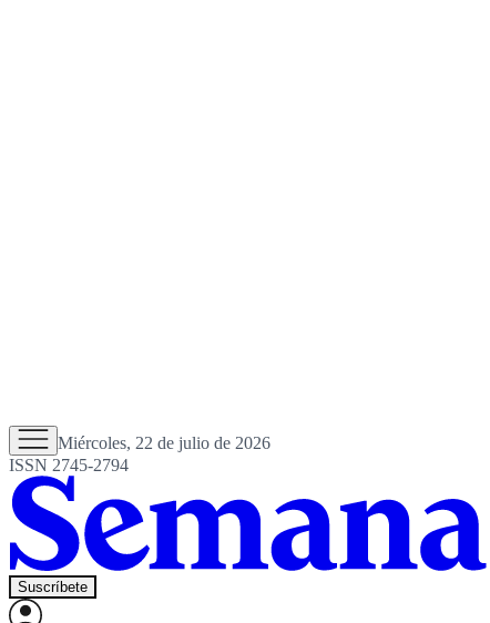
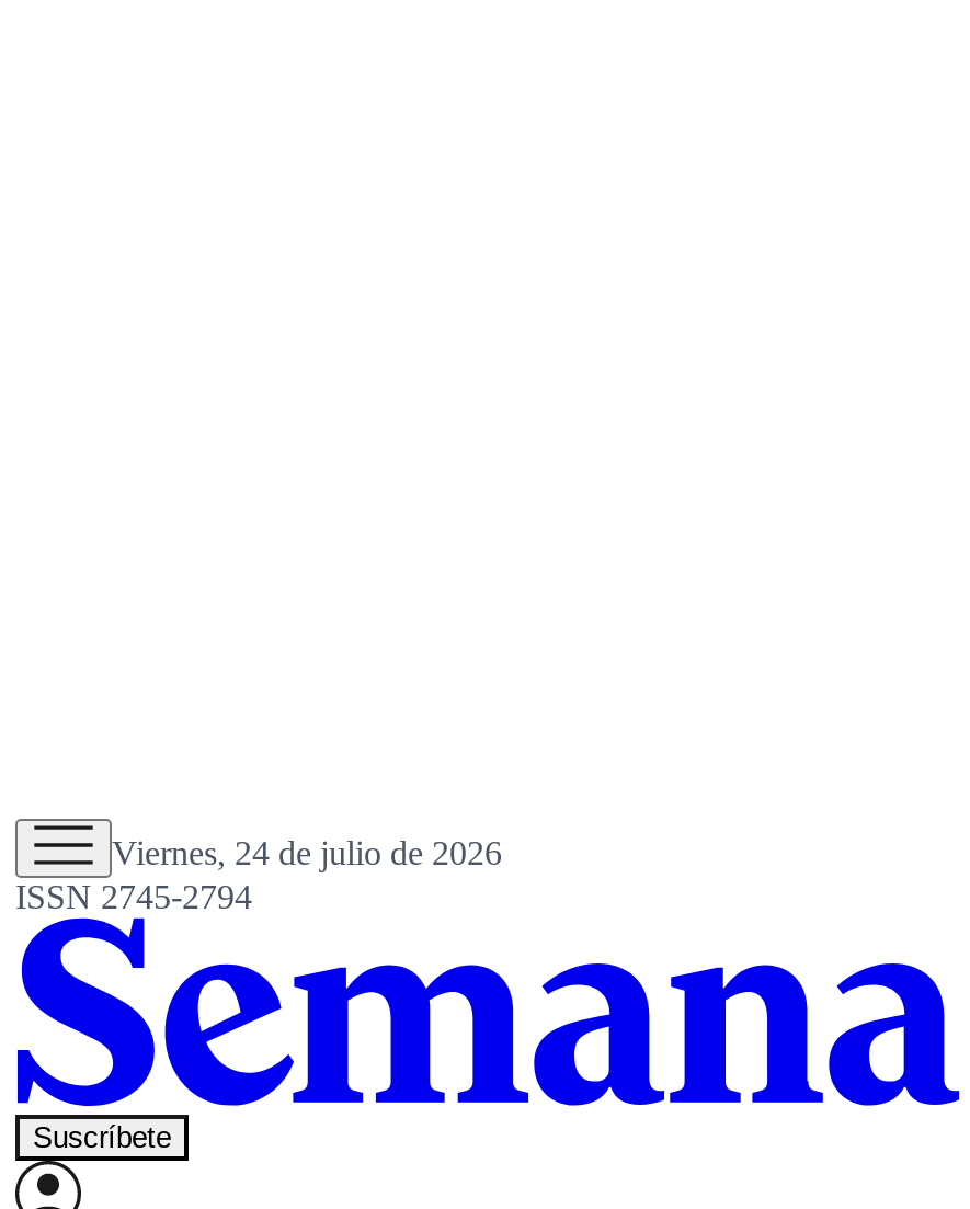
- Miércoles, 22 de julio de 2026
+ Viernes, 24 de julio de 2026
